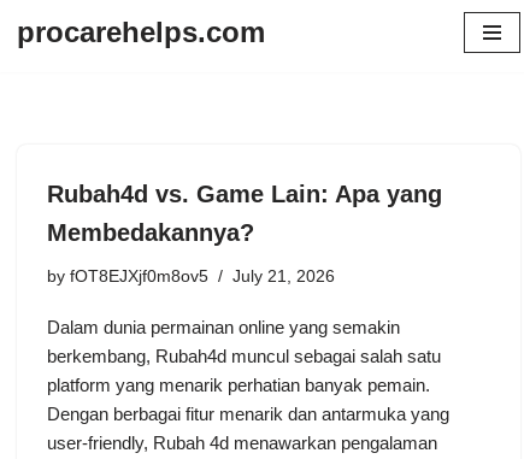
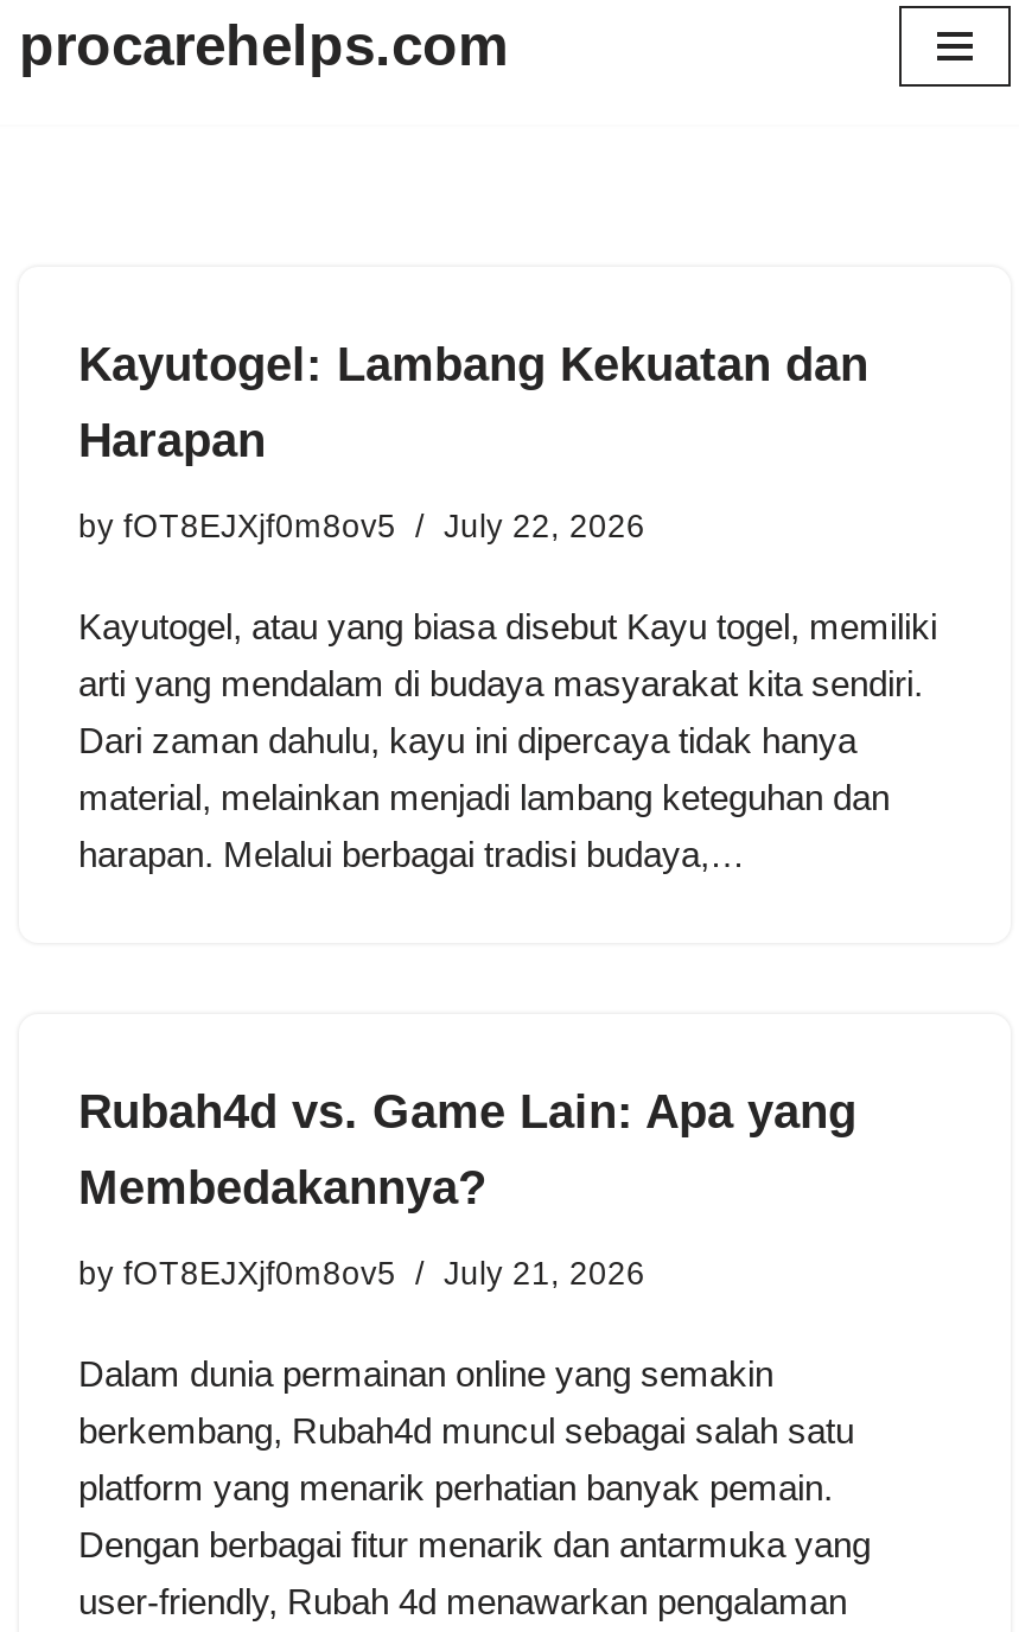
+ Kayutogel: Lambang Kekuatan dan
+ Harapan
+ by fOT8EJXjf0m8ov5
+ July 22, 2026
+ Kayutogel, atau yang biasa disebut Kayu togel, memiliki
+ arti yang mendalam di budaya masyarakat kita sendiri.
+ Dari zaman dahulu, kayu ini dipercaya tidak hanya
+ material, melainkan menjadi lambang keteguhan dan
+ harapan. Melalui berbagai tradisi budaya,…
